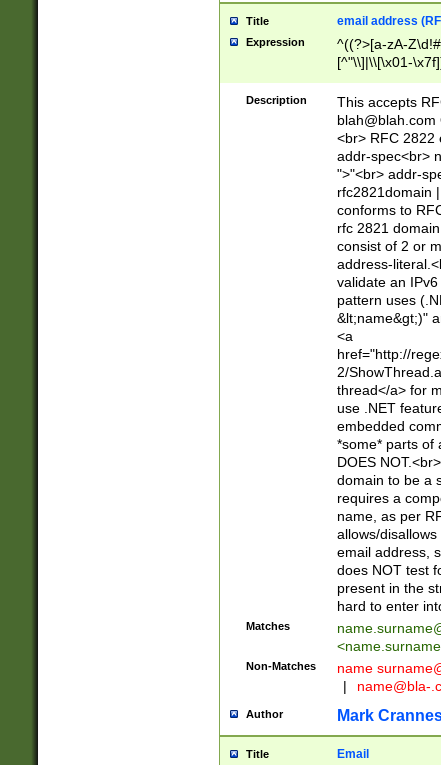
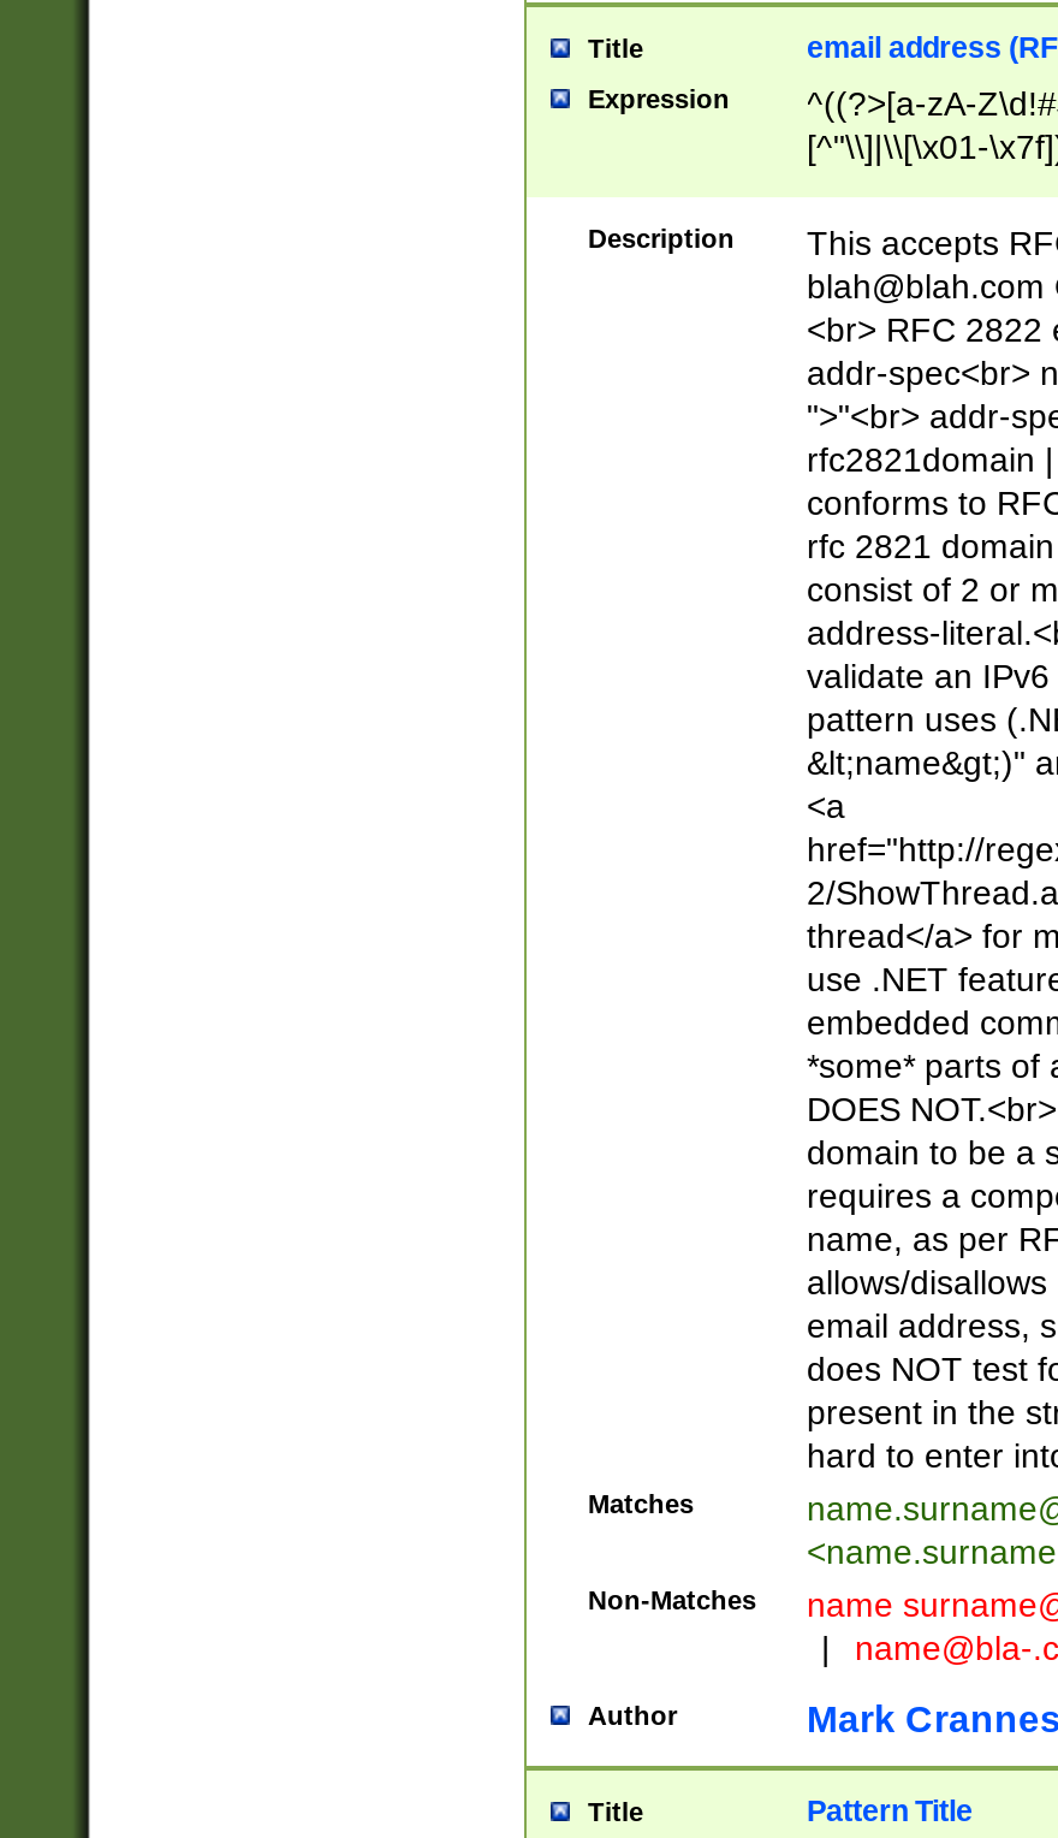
- Email
+ Pattern Title
